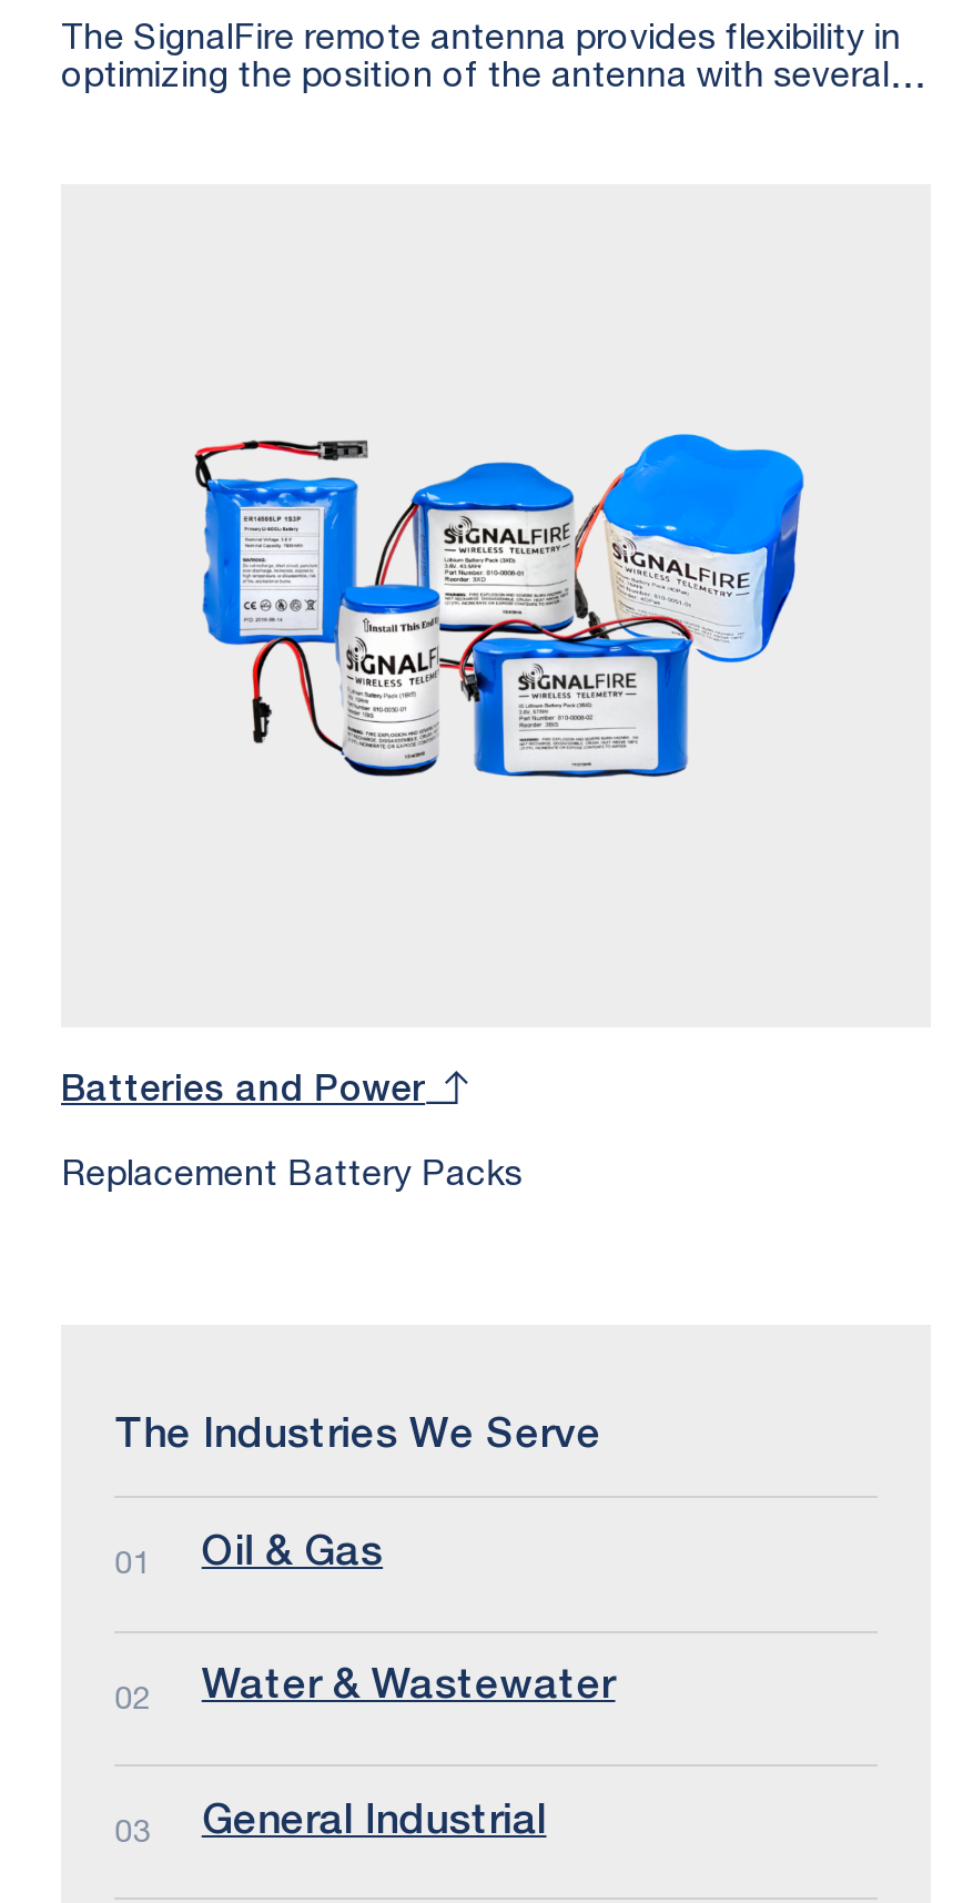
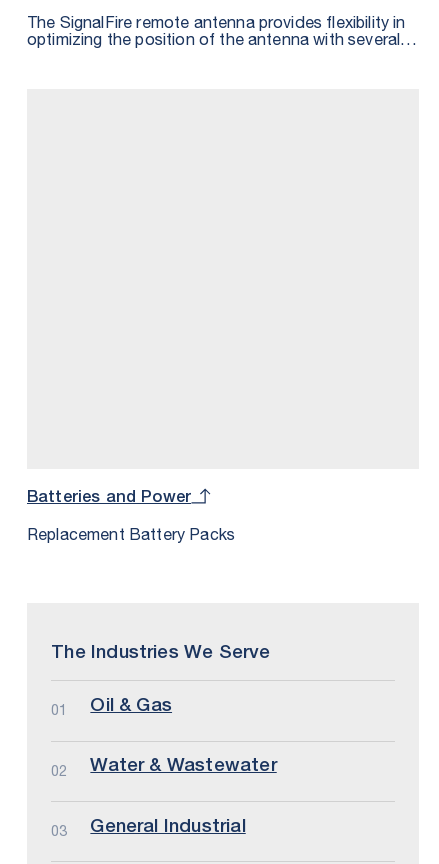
- [image]
